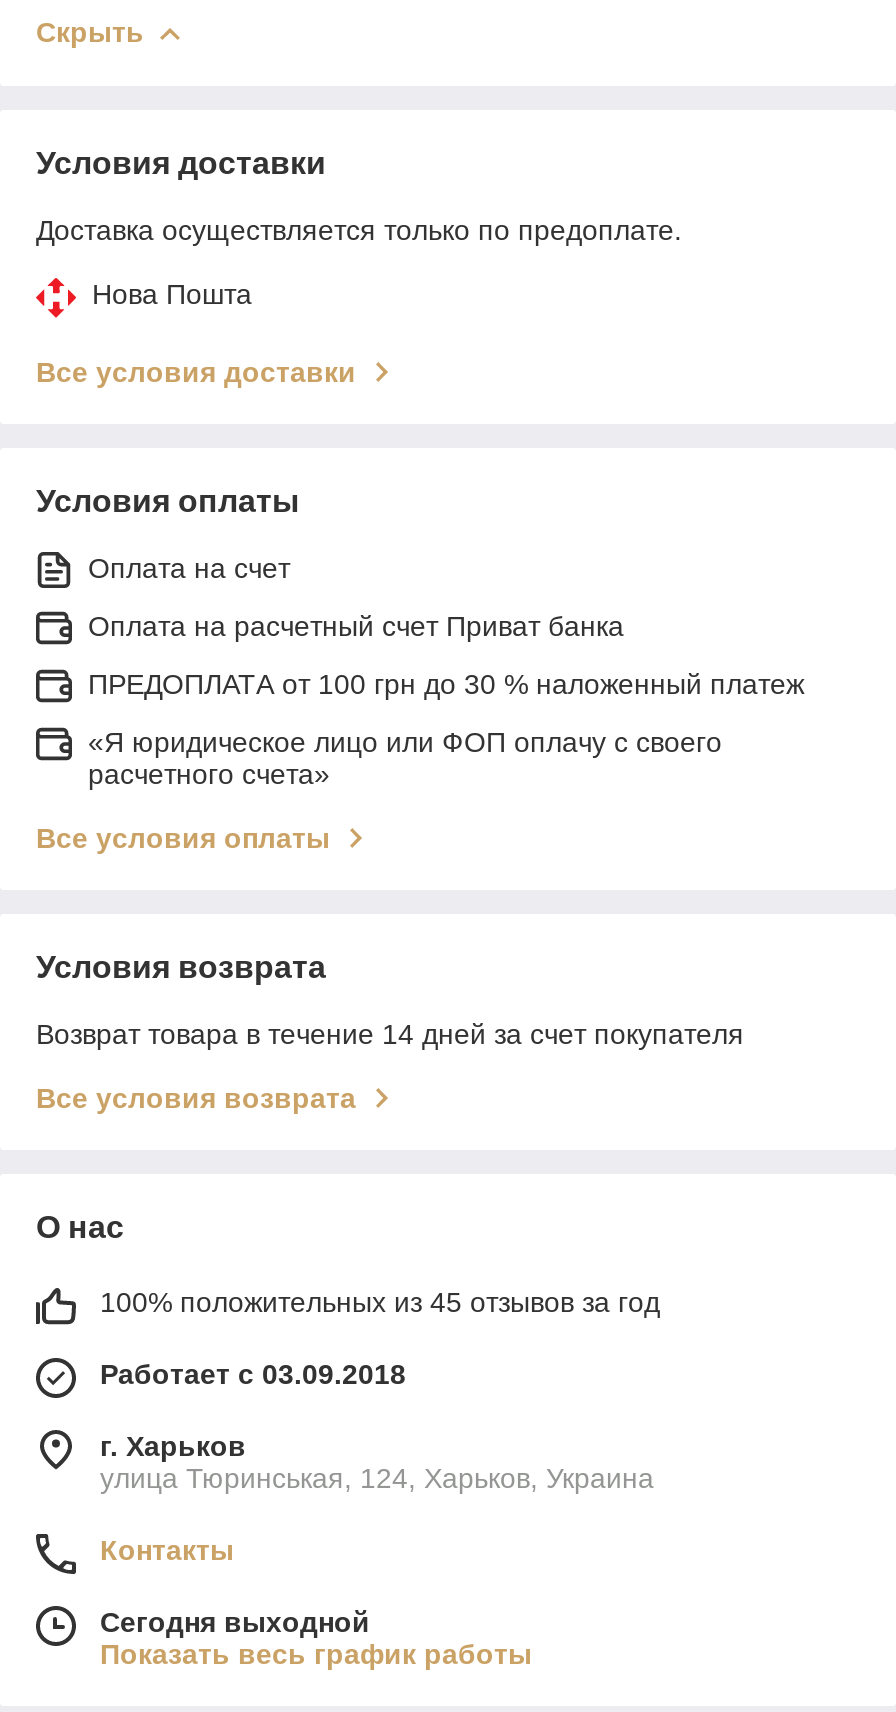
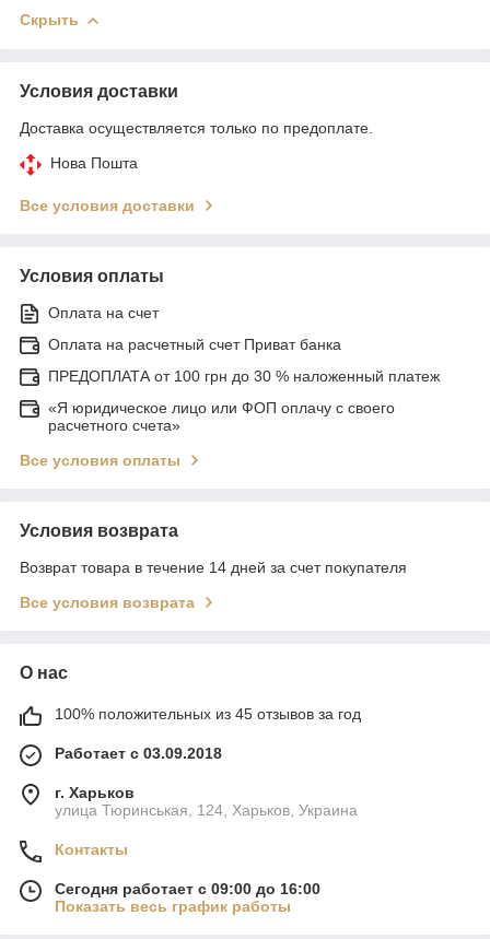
- Сегодня выходной
+ Сегодня работает с 09:00 до 16:00
